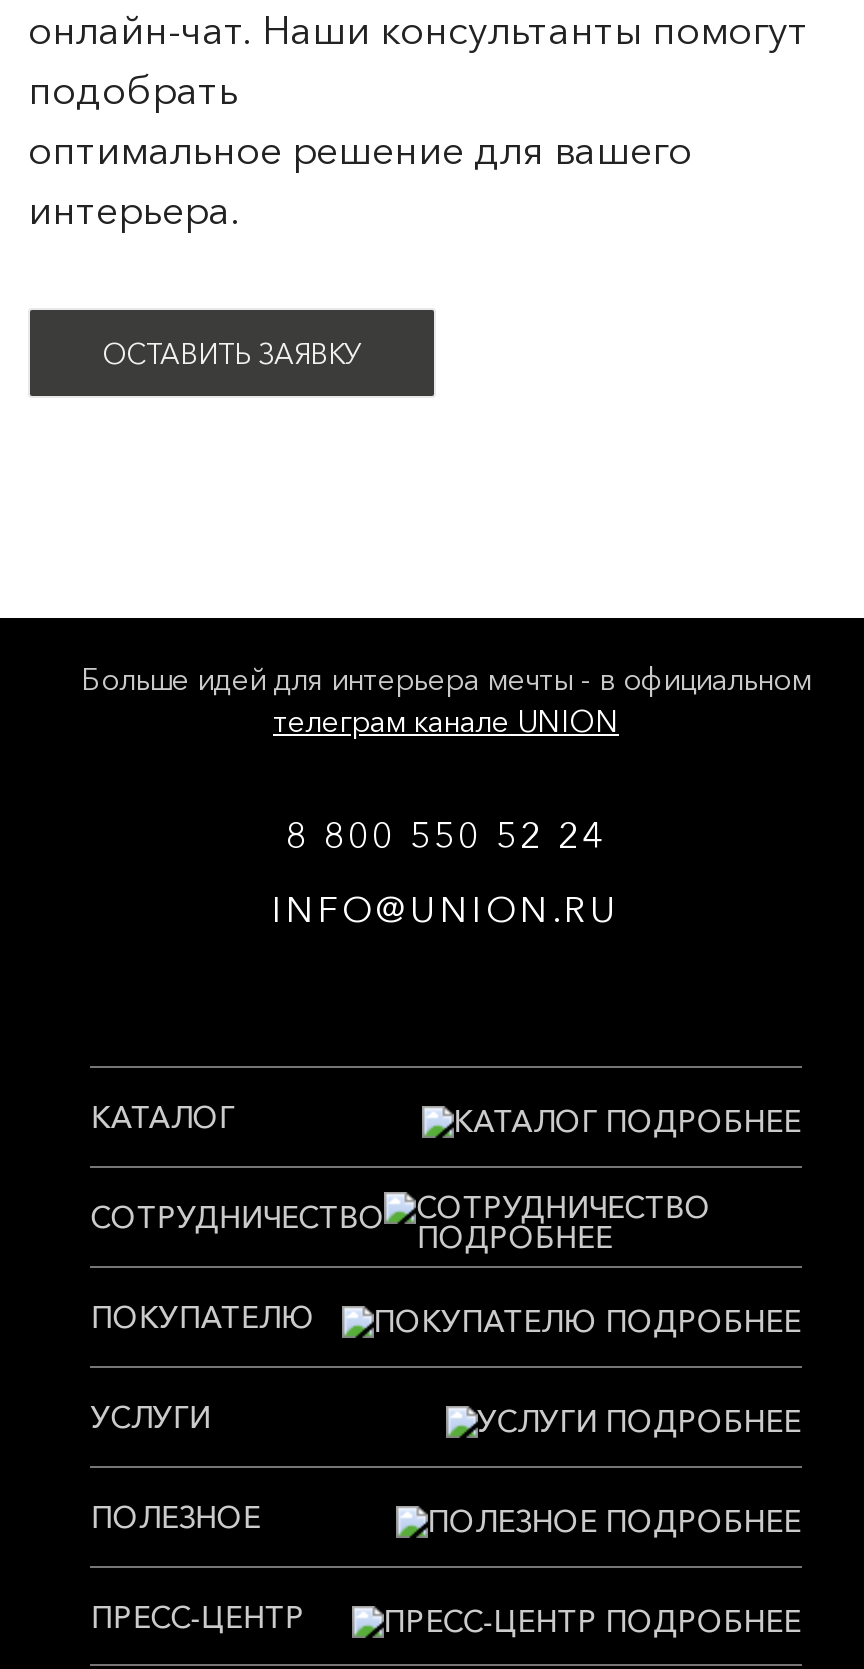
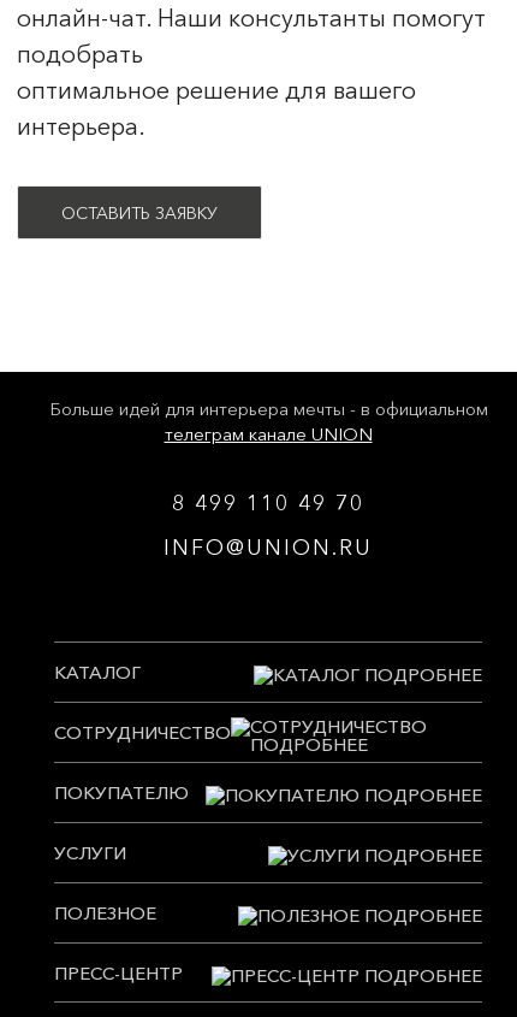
- 8 800 550 52 24
+ 8 499 110 49 70
